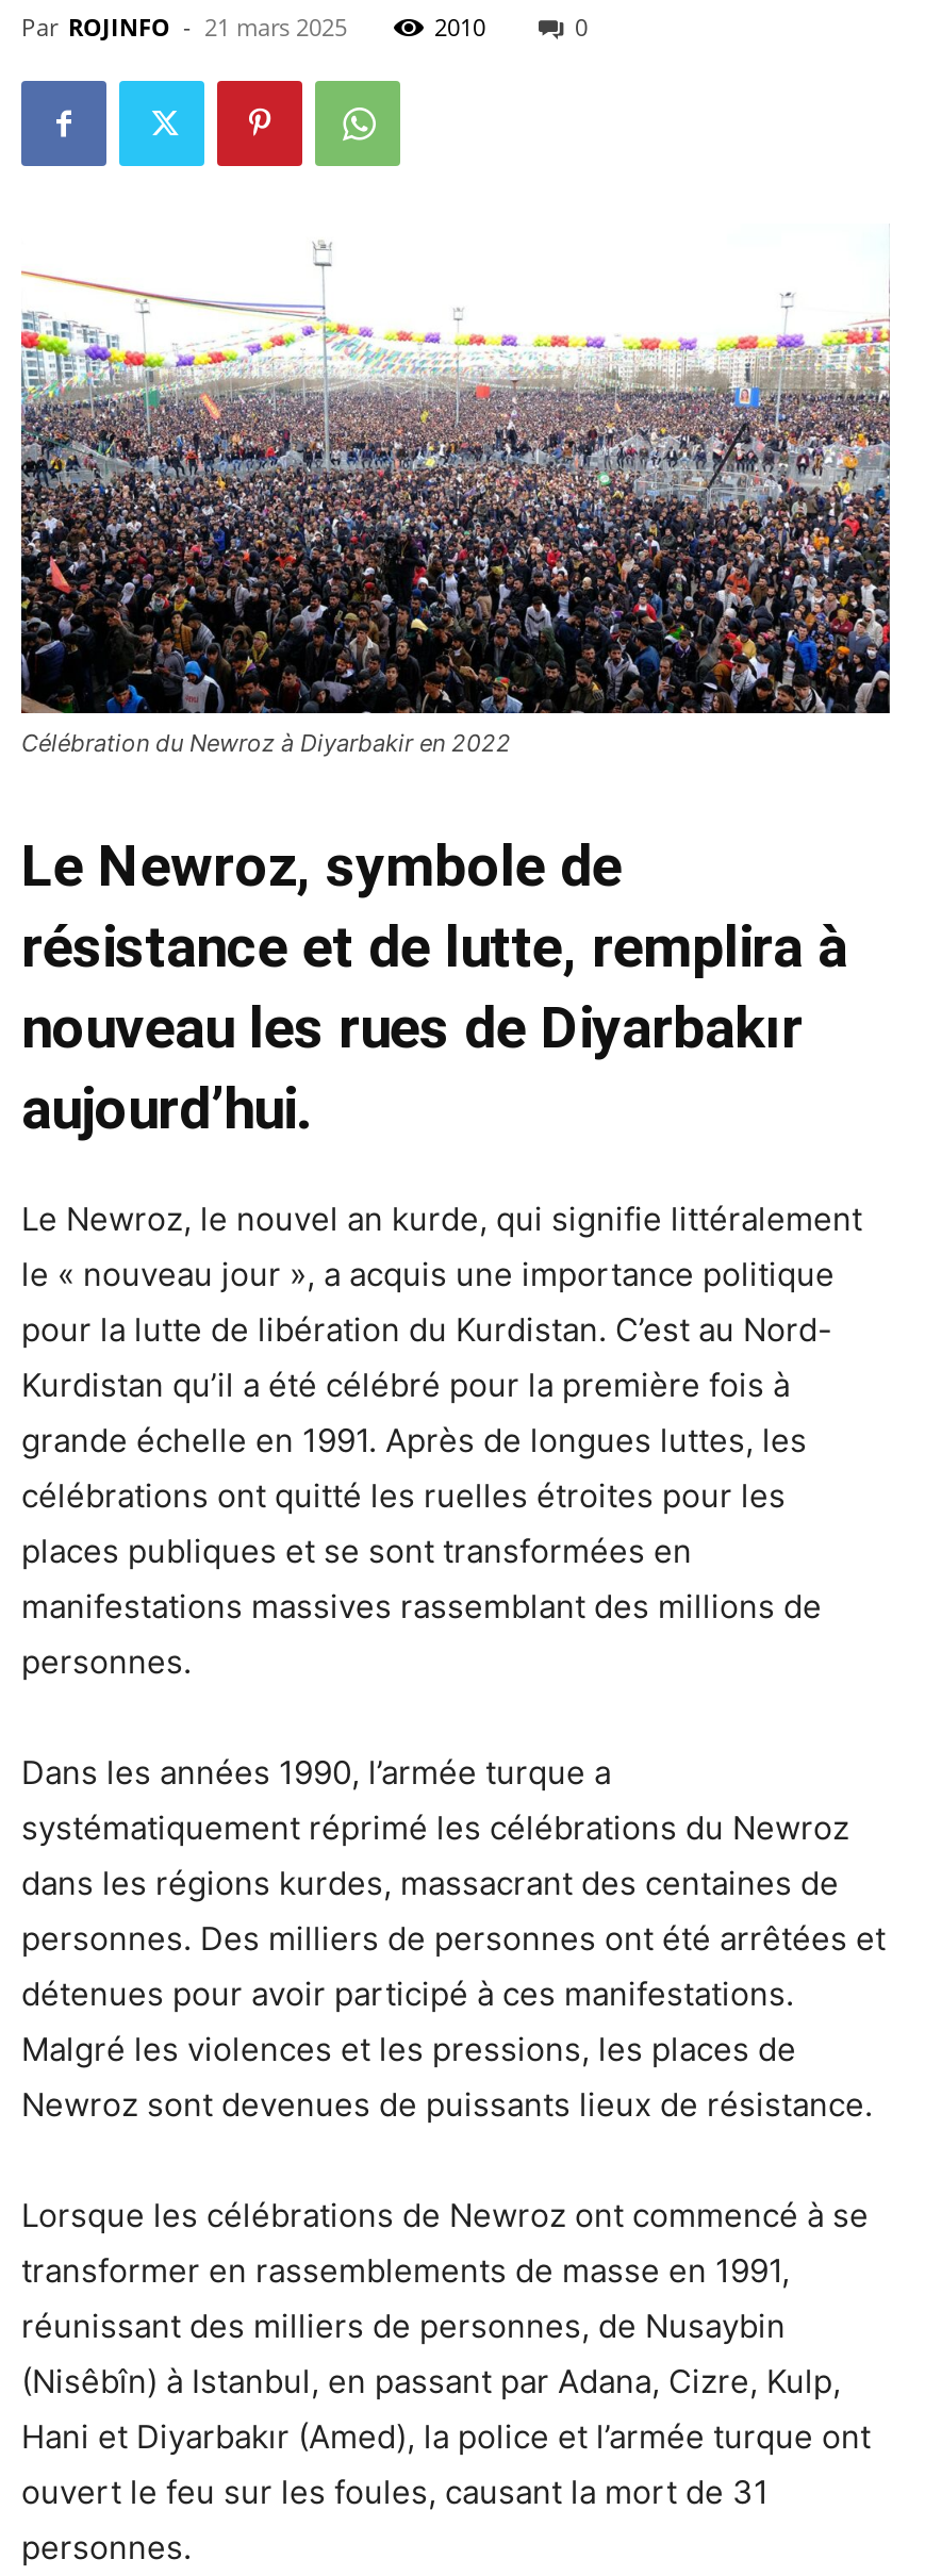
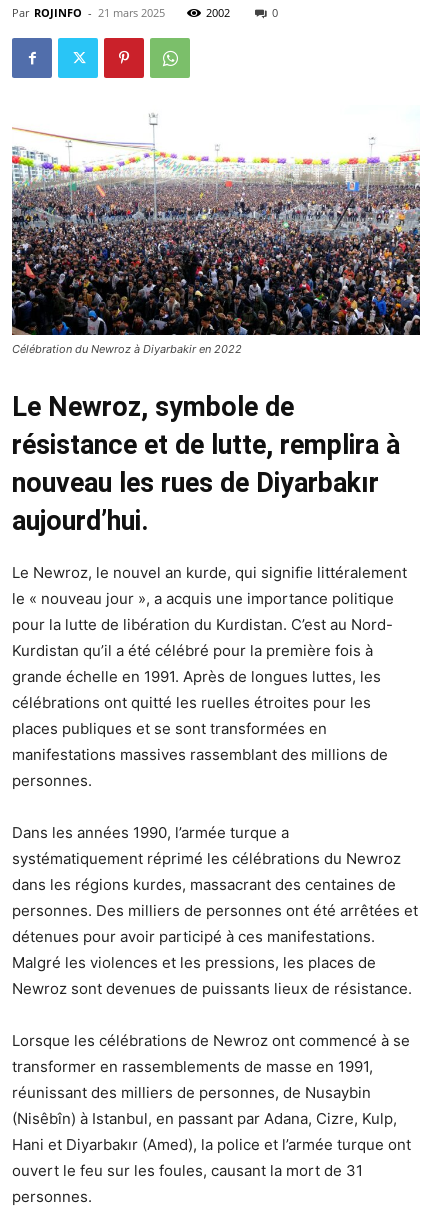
- 2010
+ 2002
